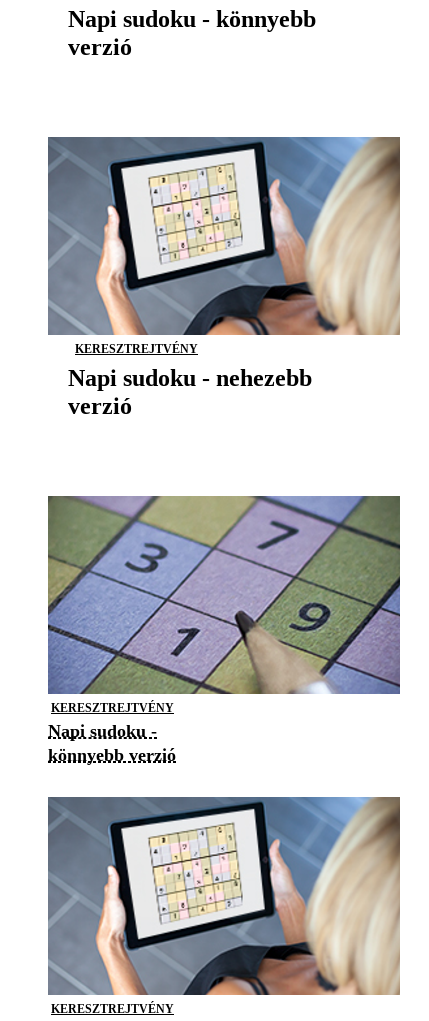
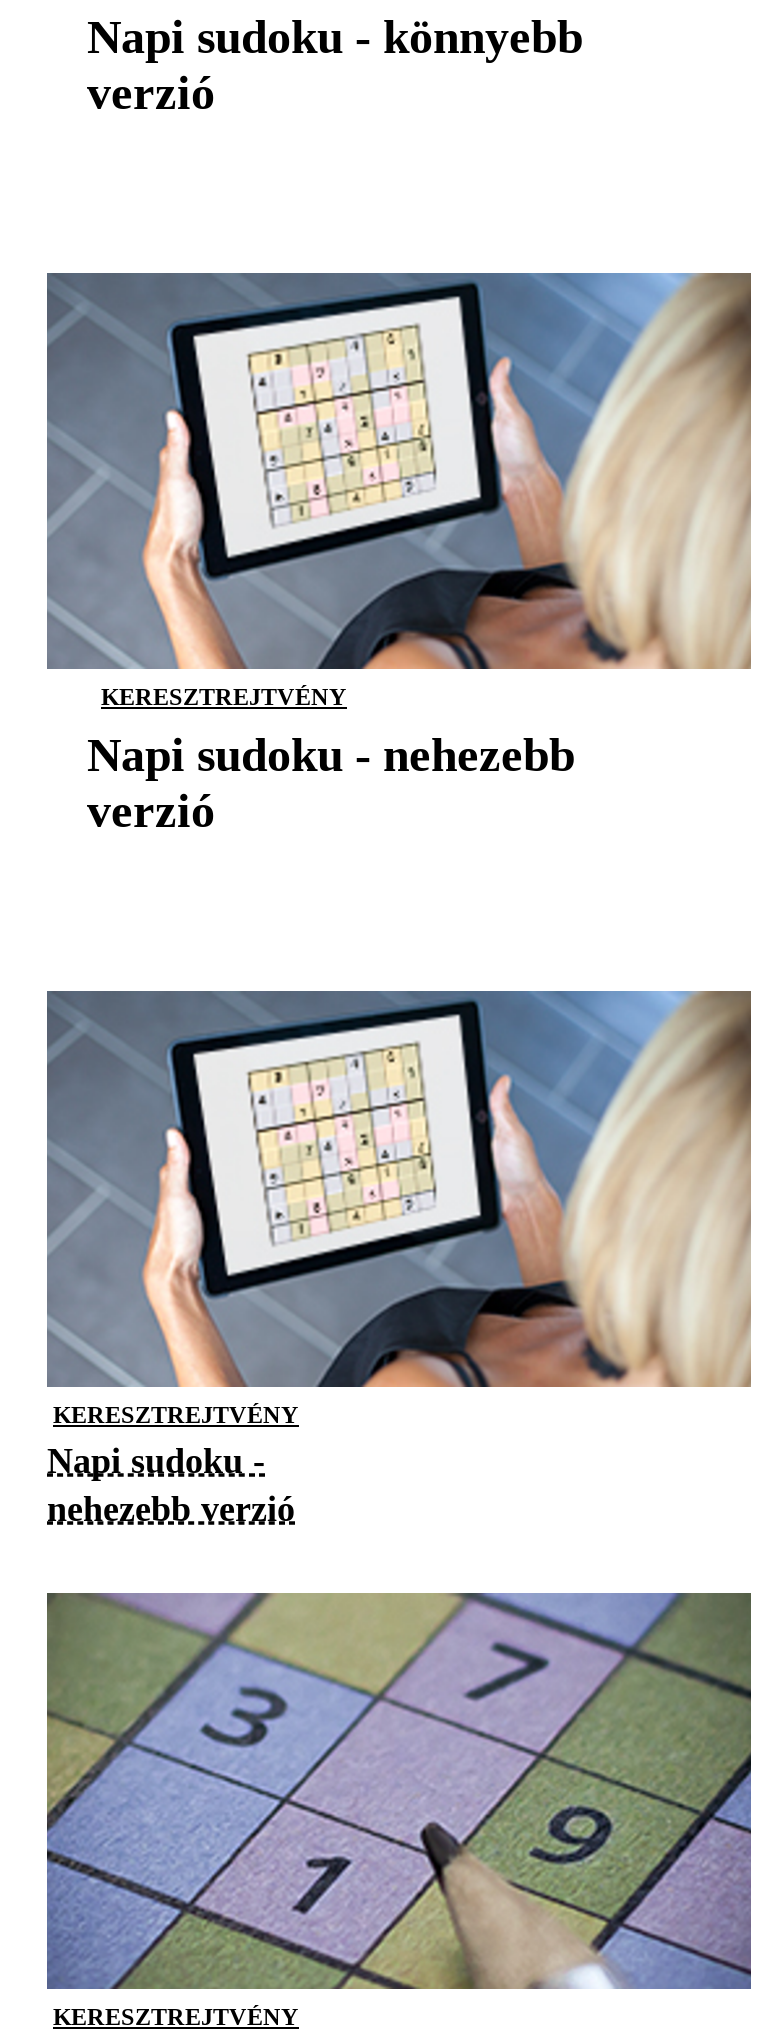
moved down: [image]

- könnyebb verzió
+ nehezebb verzió

moved up: [image]
